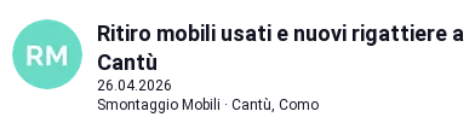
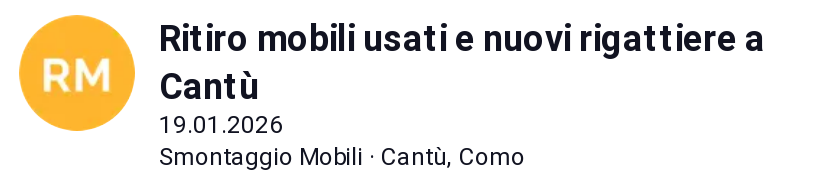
- [image]
- 26.04.2026
+ [image]
+ 19.01.2026
